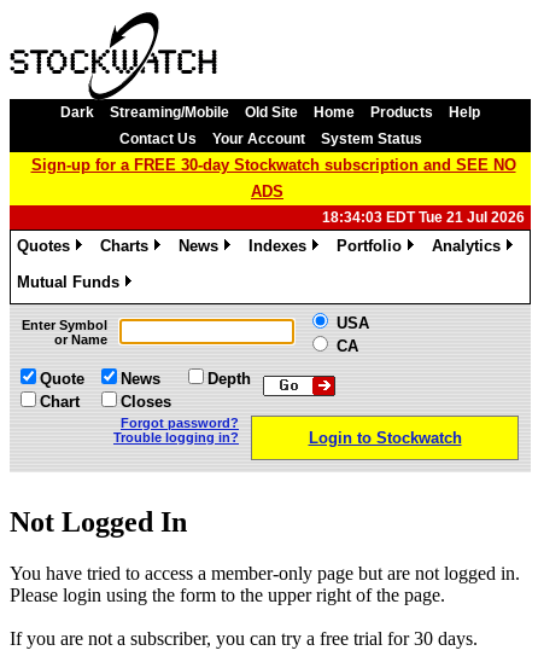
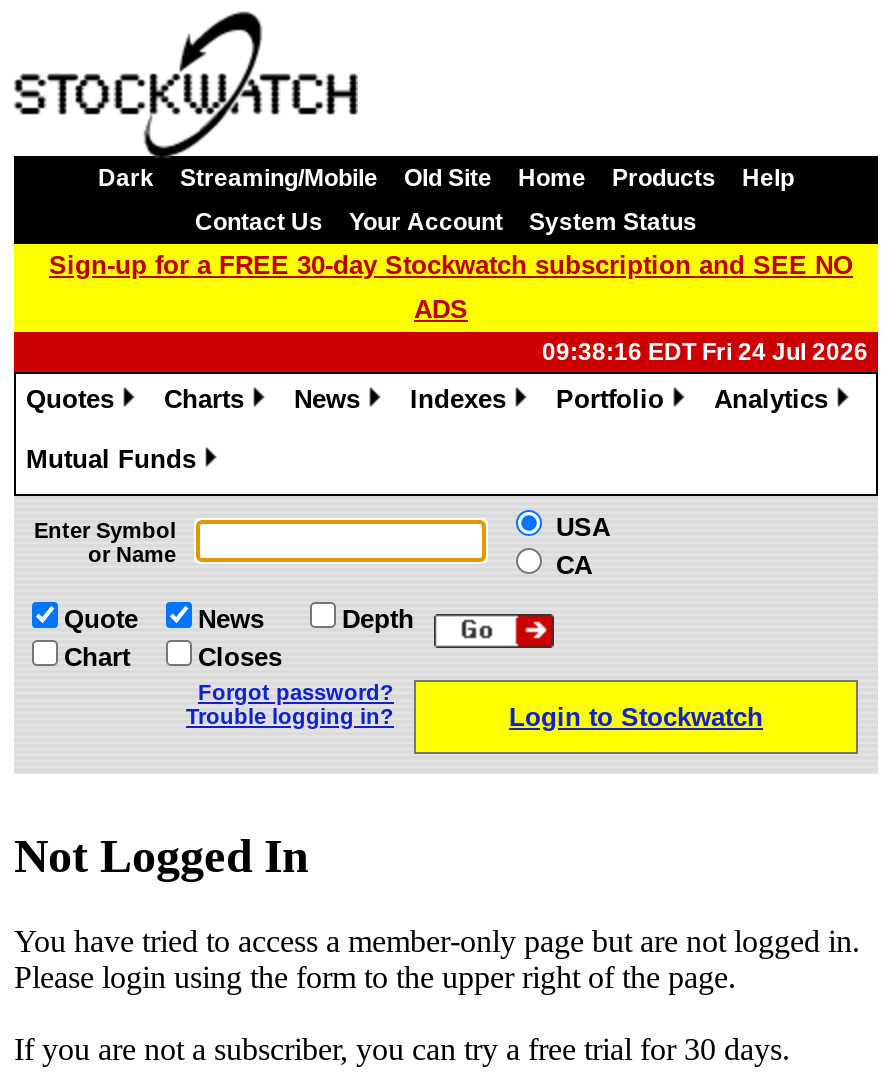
- 18:34:03 EDT Tue 21 Jul 2026
+ 09:38:16 EDT Fri 24 Jul 2026
